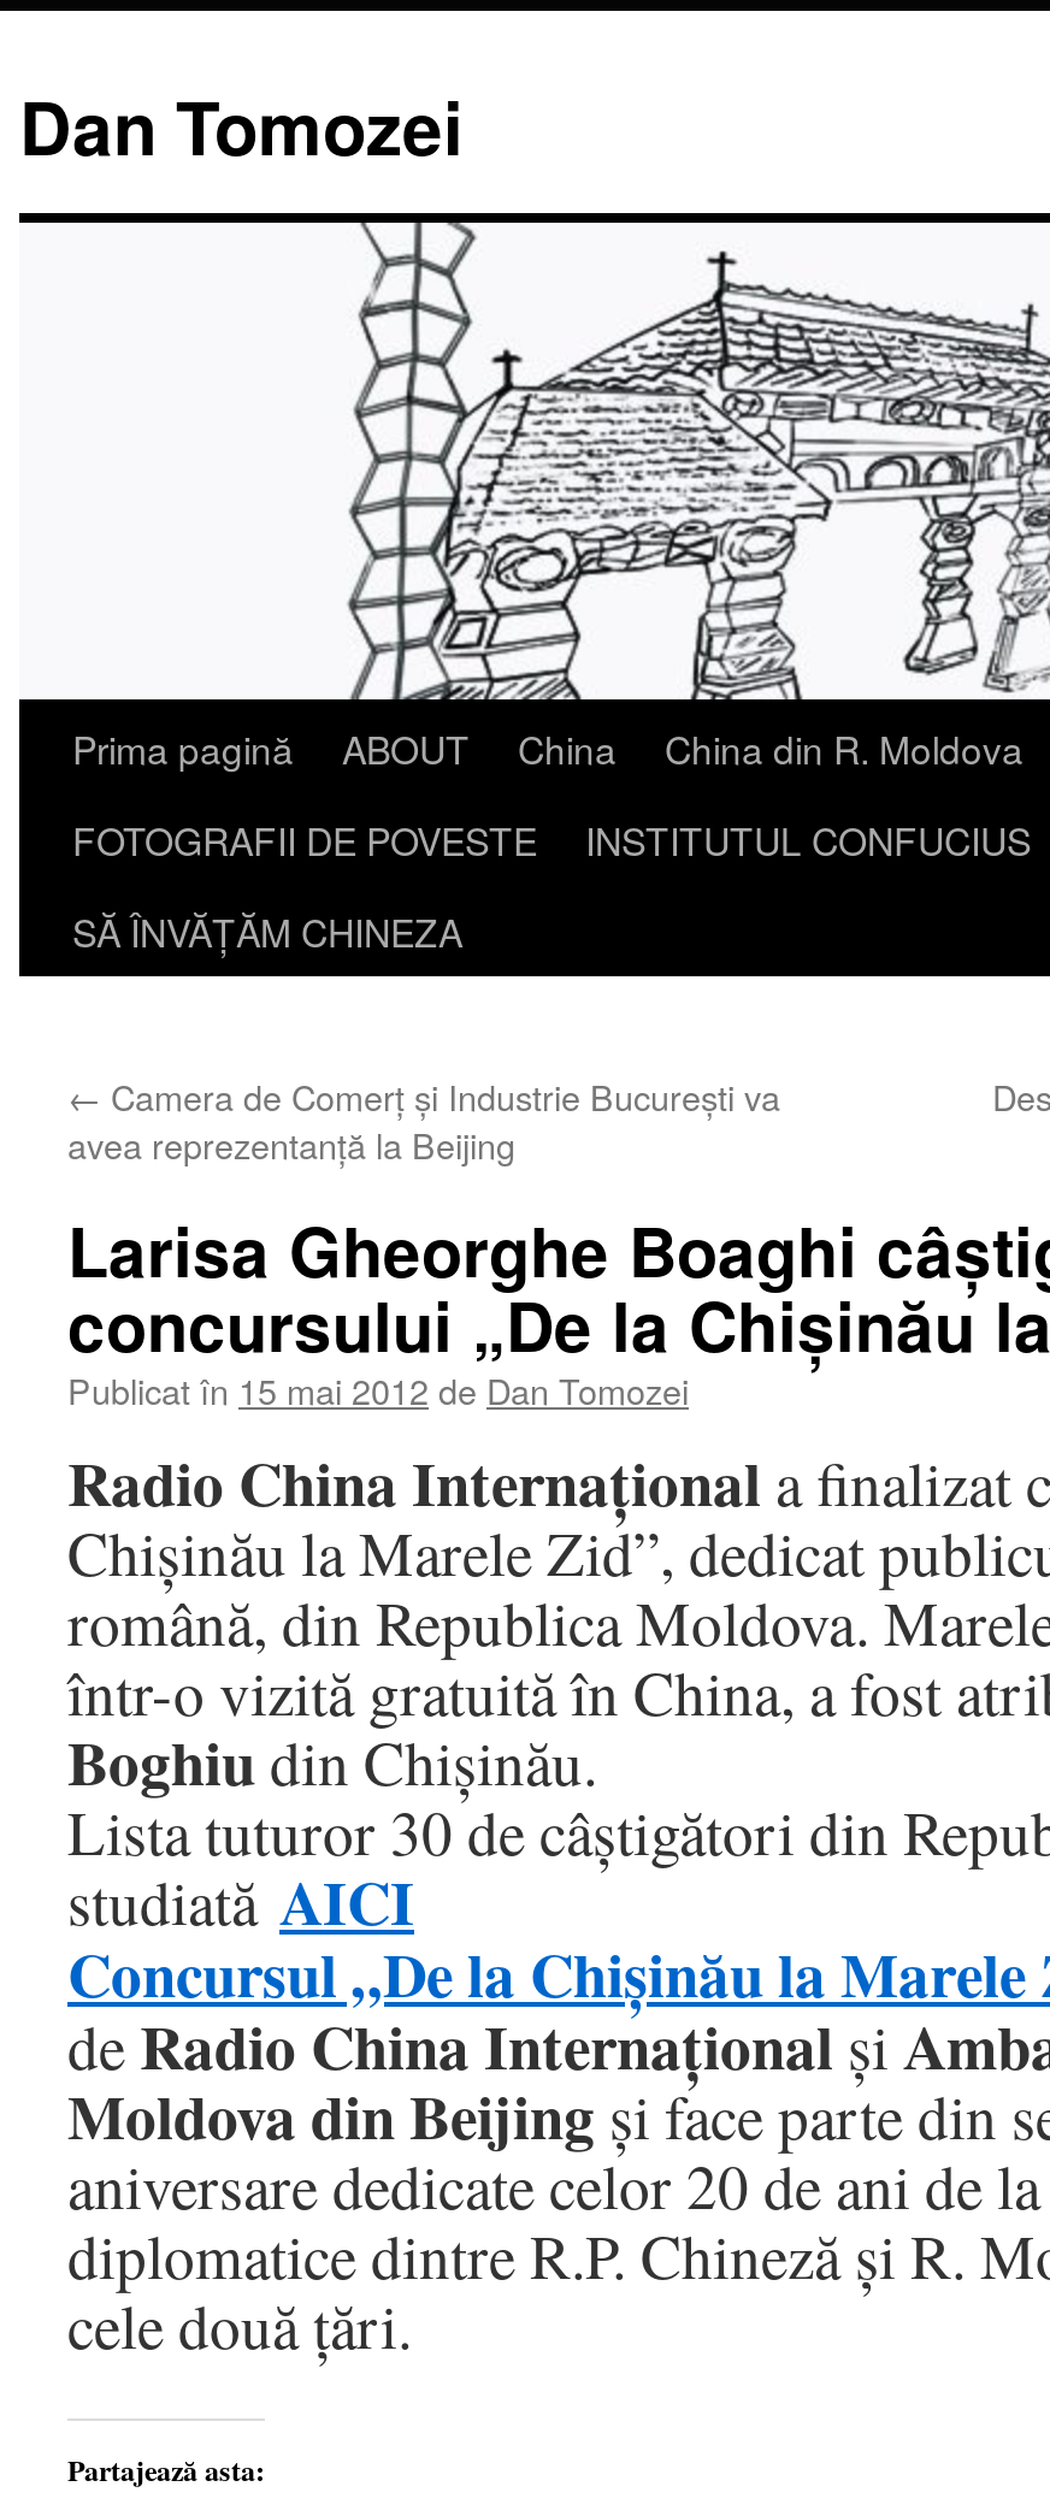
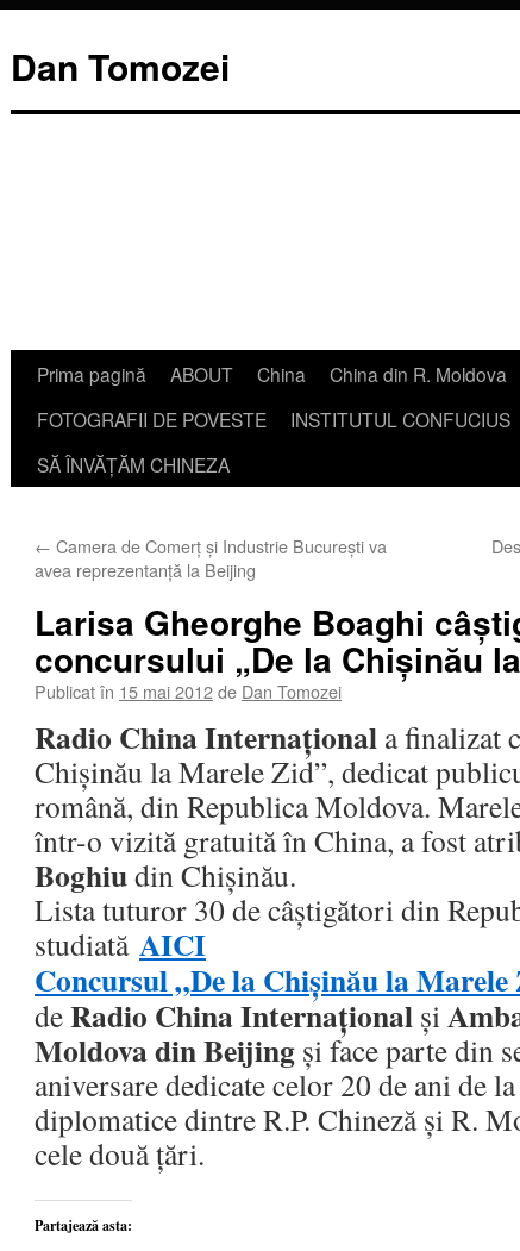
- [image]
